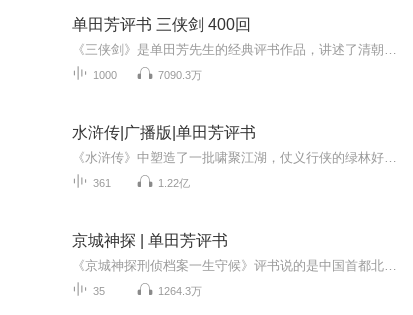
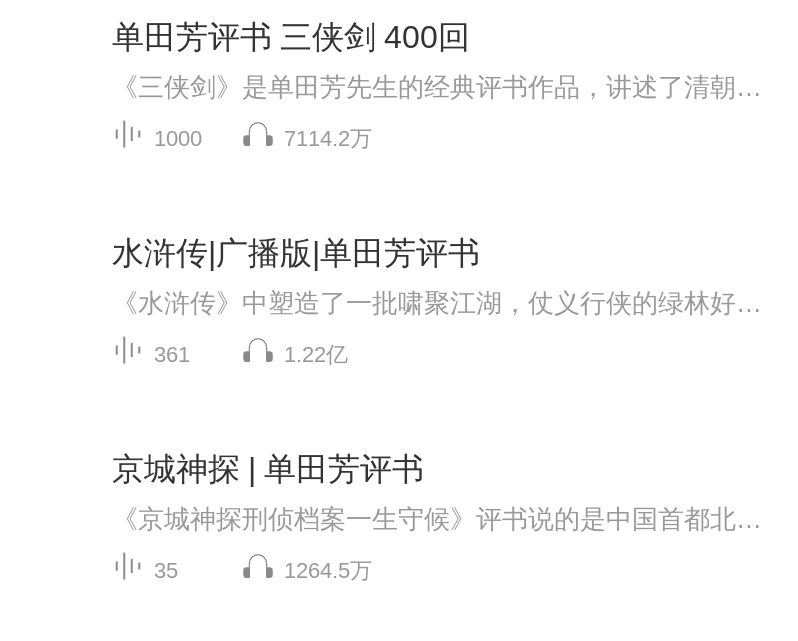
- 7090.3万
+ 7114.2万

- 1264.3万
+ 1264.5万
